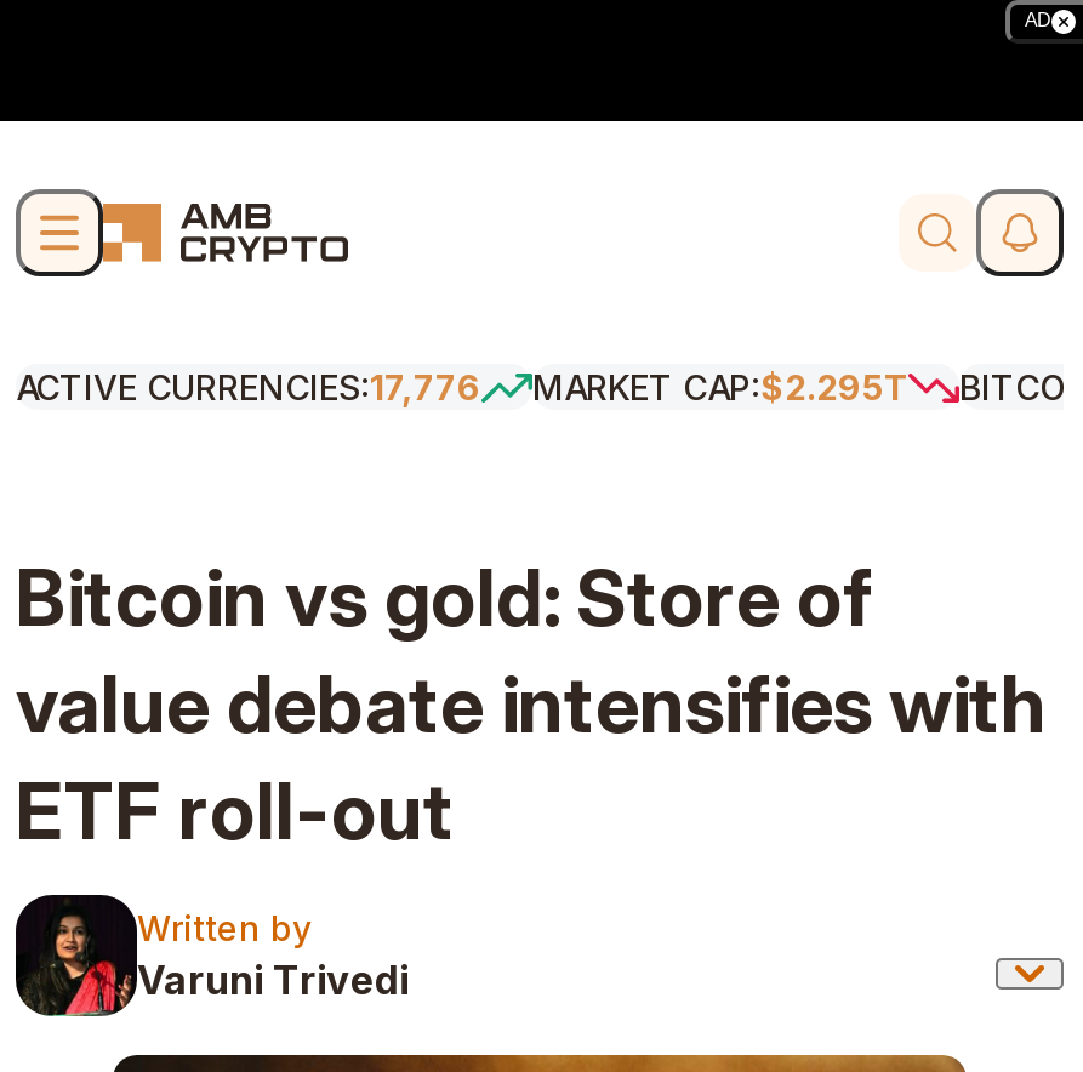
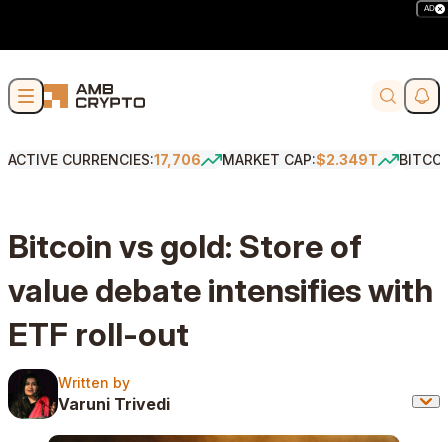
- ACTIVE CURRENCIES:17,776
+ ACTIVE CURRENCIES:17,706

- MARKET CAP:$2.295T
+ MARKET CAP:$2.349T
